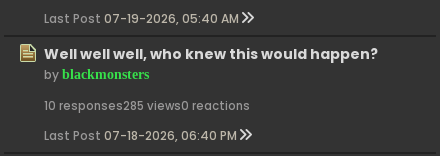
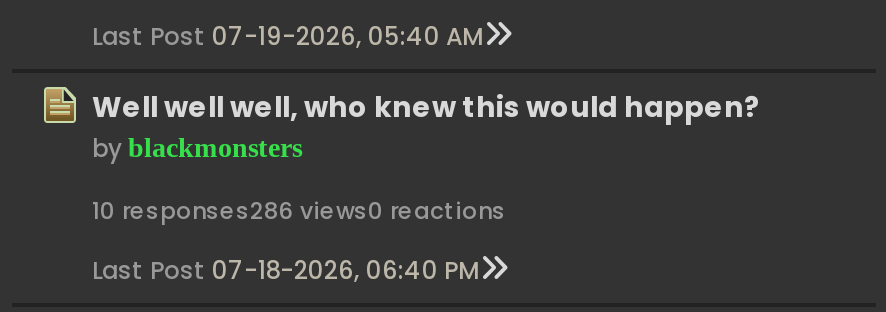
- 10 responses285 views0 reactions
+ 10 responses286 views0 reactions
